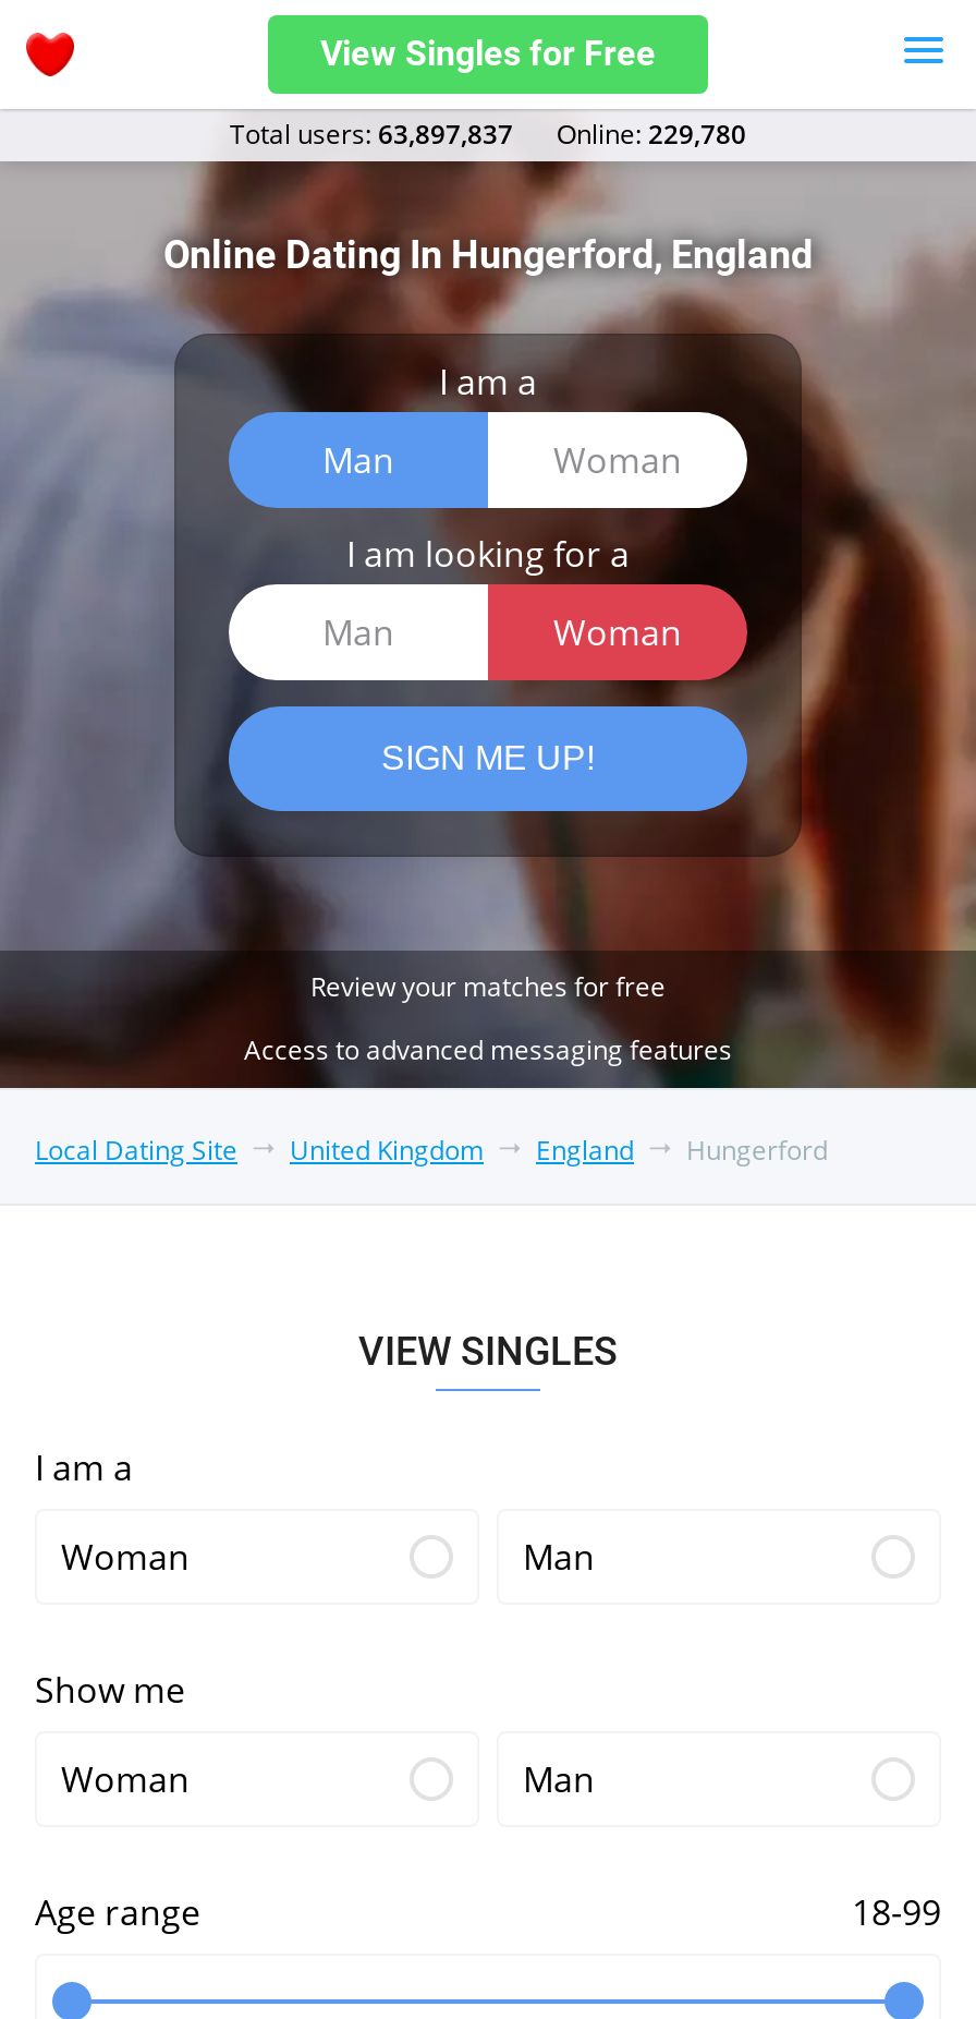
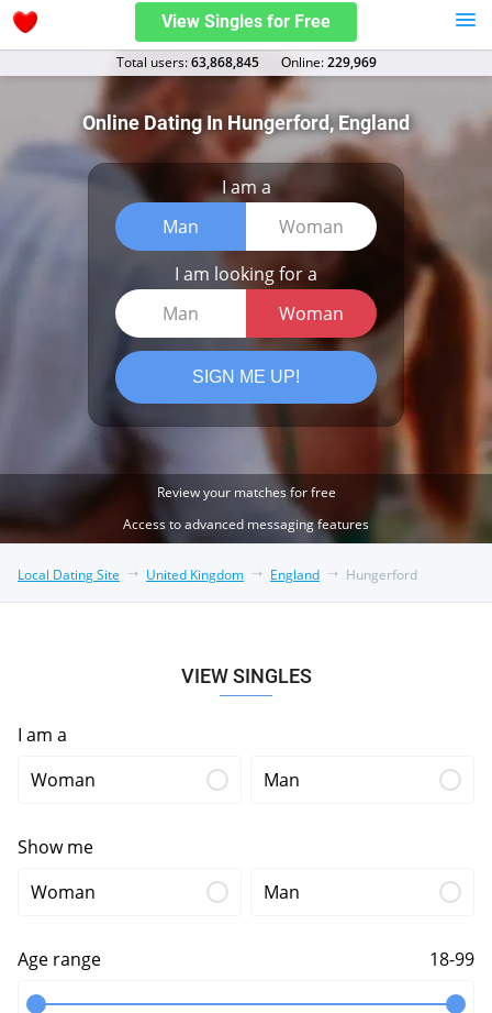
- Total users: 63,897,837
+ Total users: 63,868,845

- Оnline: 229,780
+ Оnline: 229,969
